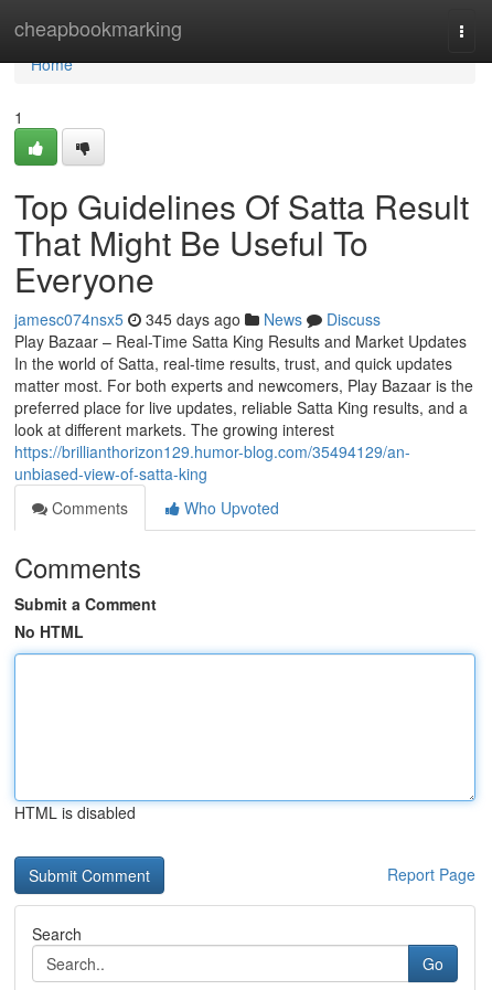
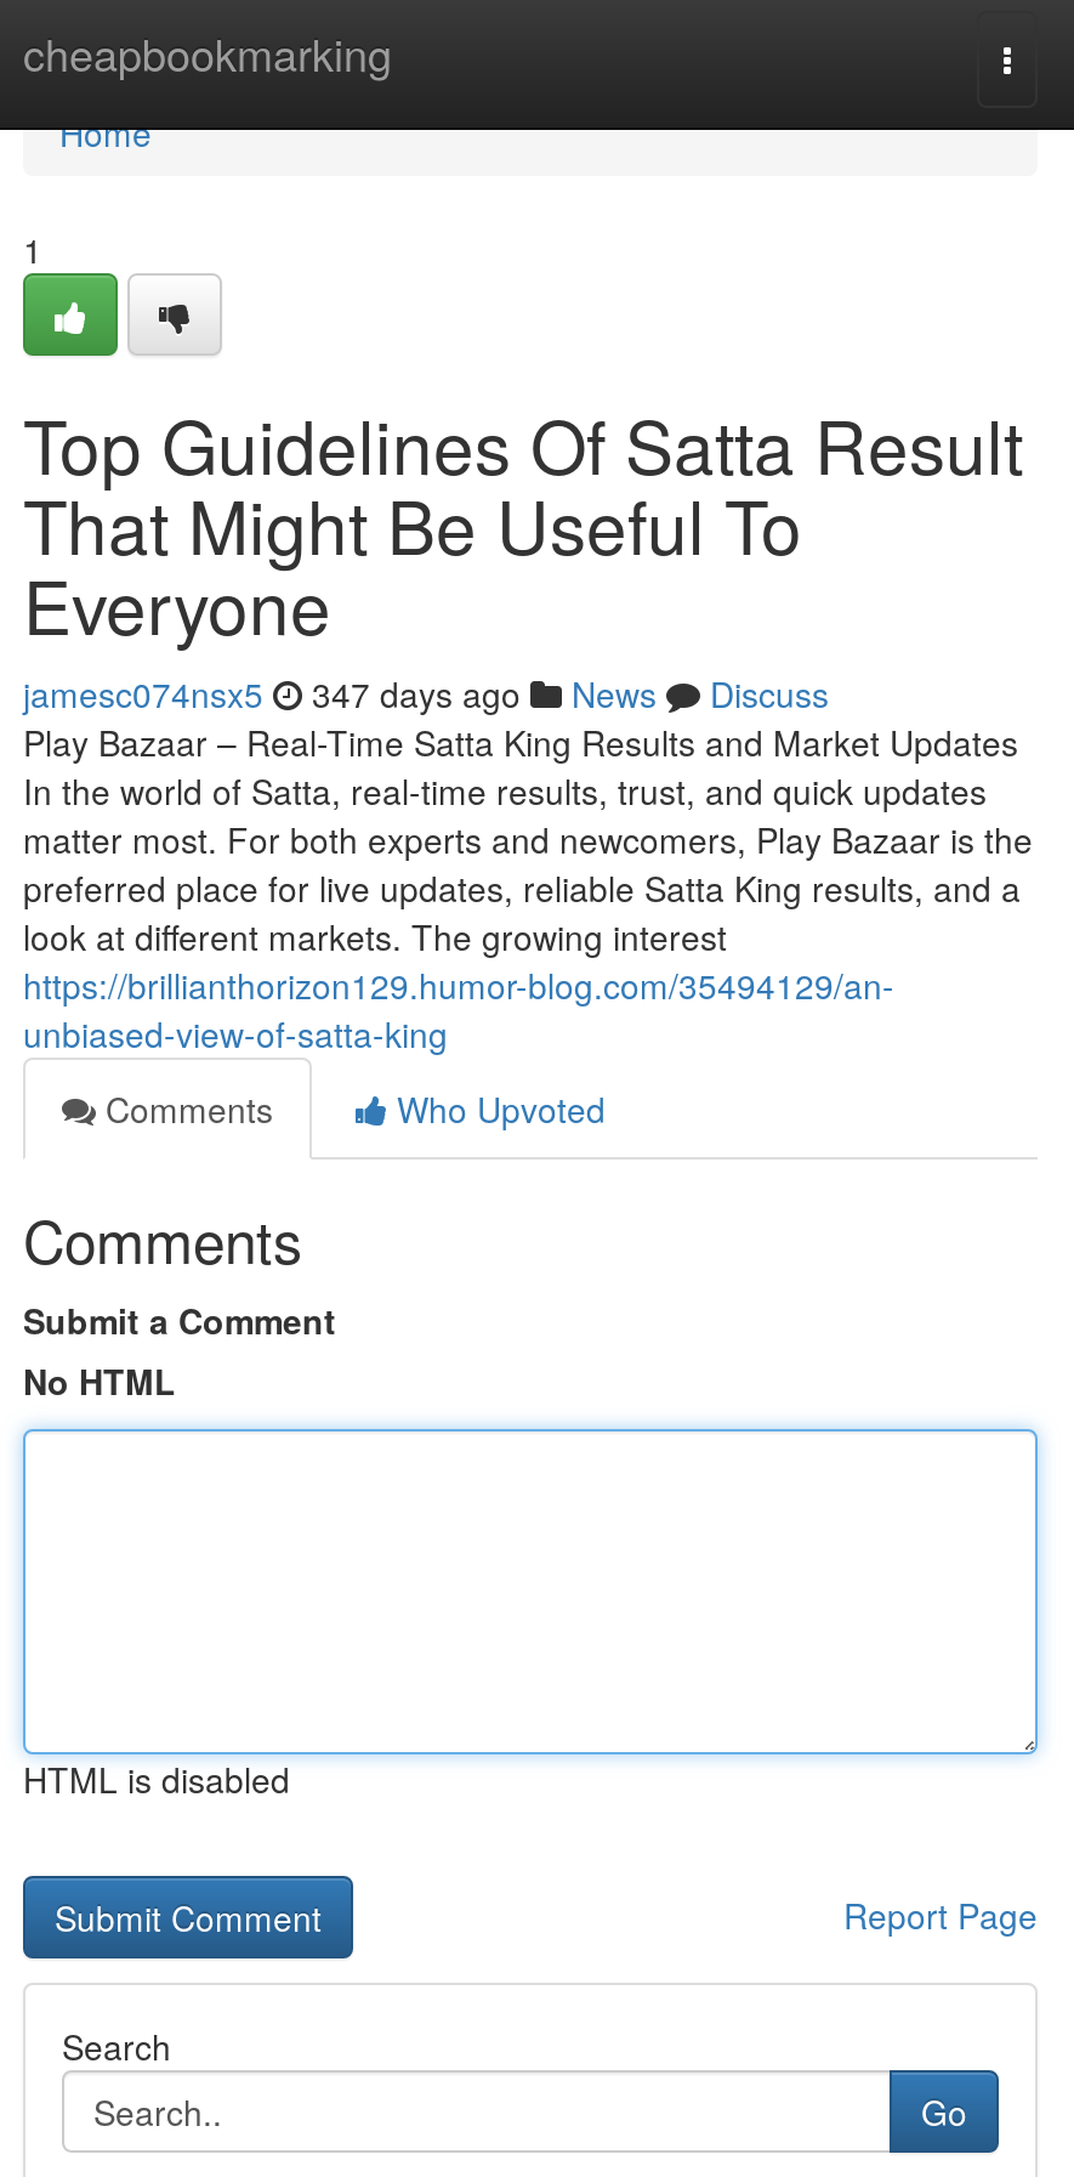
- jamesc074nsx5 345 days ago News Discuss
+ jamesc074nsx5 347 days ago News Discuss
